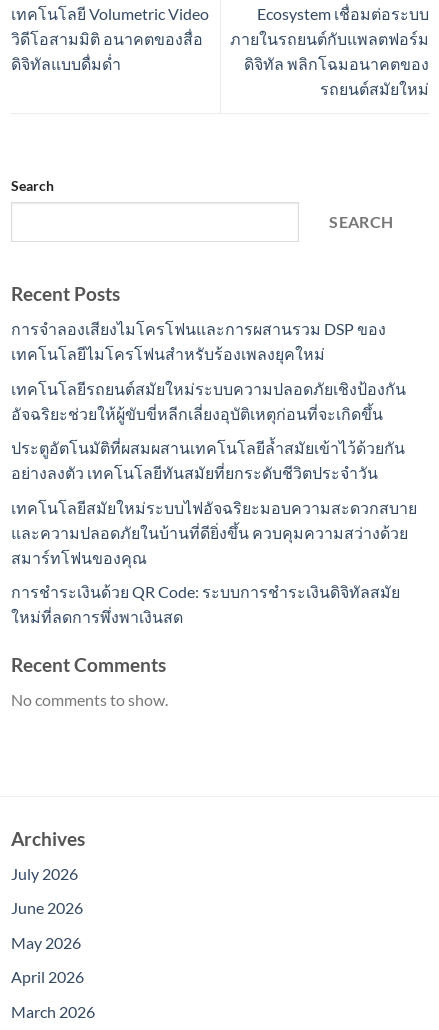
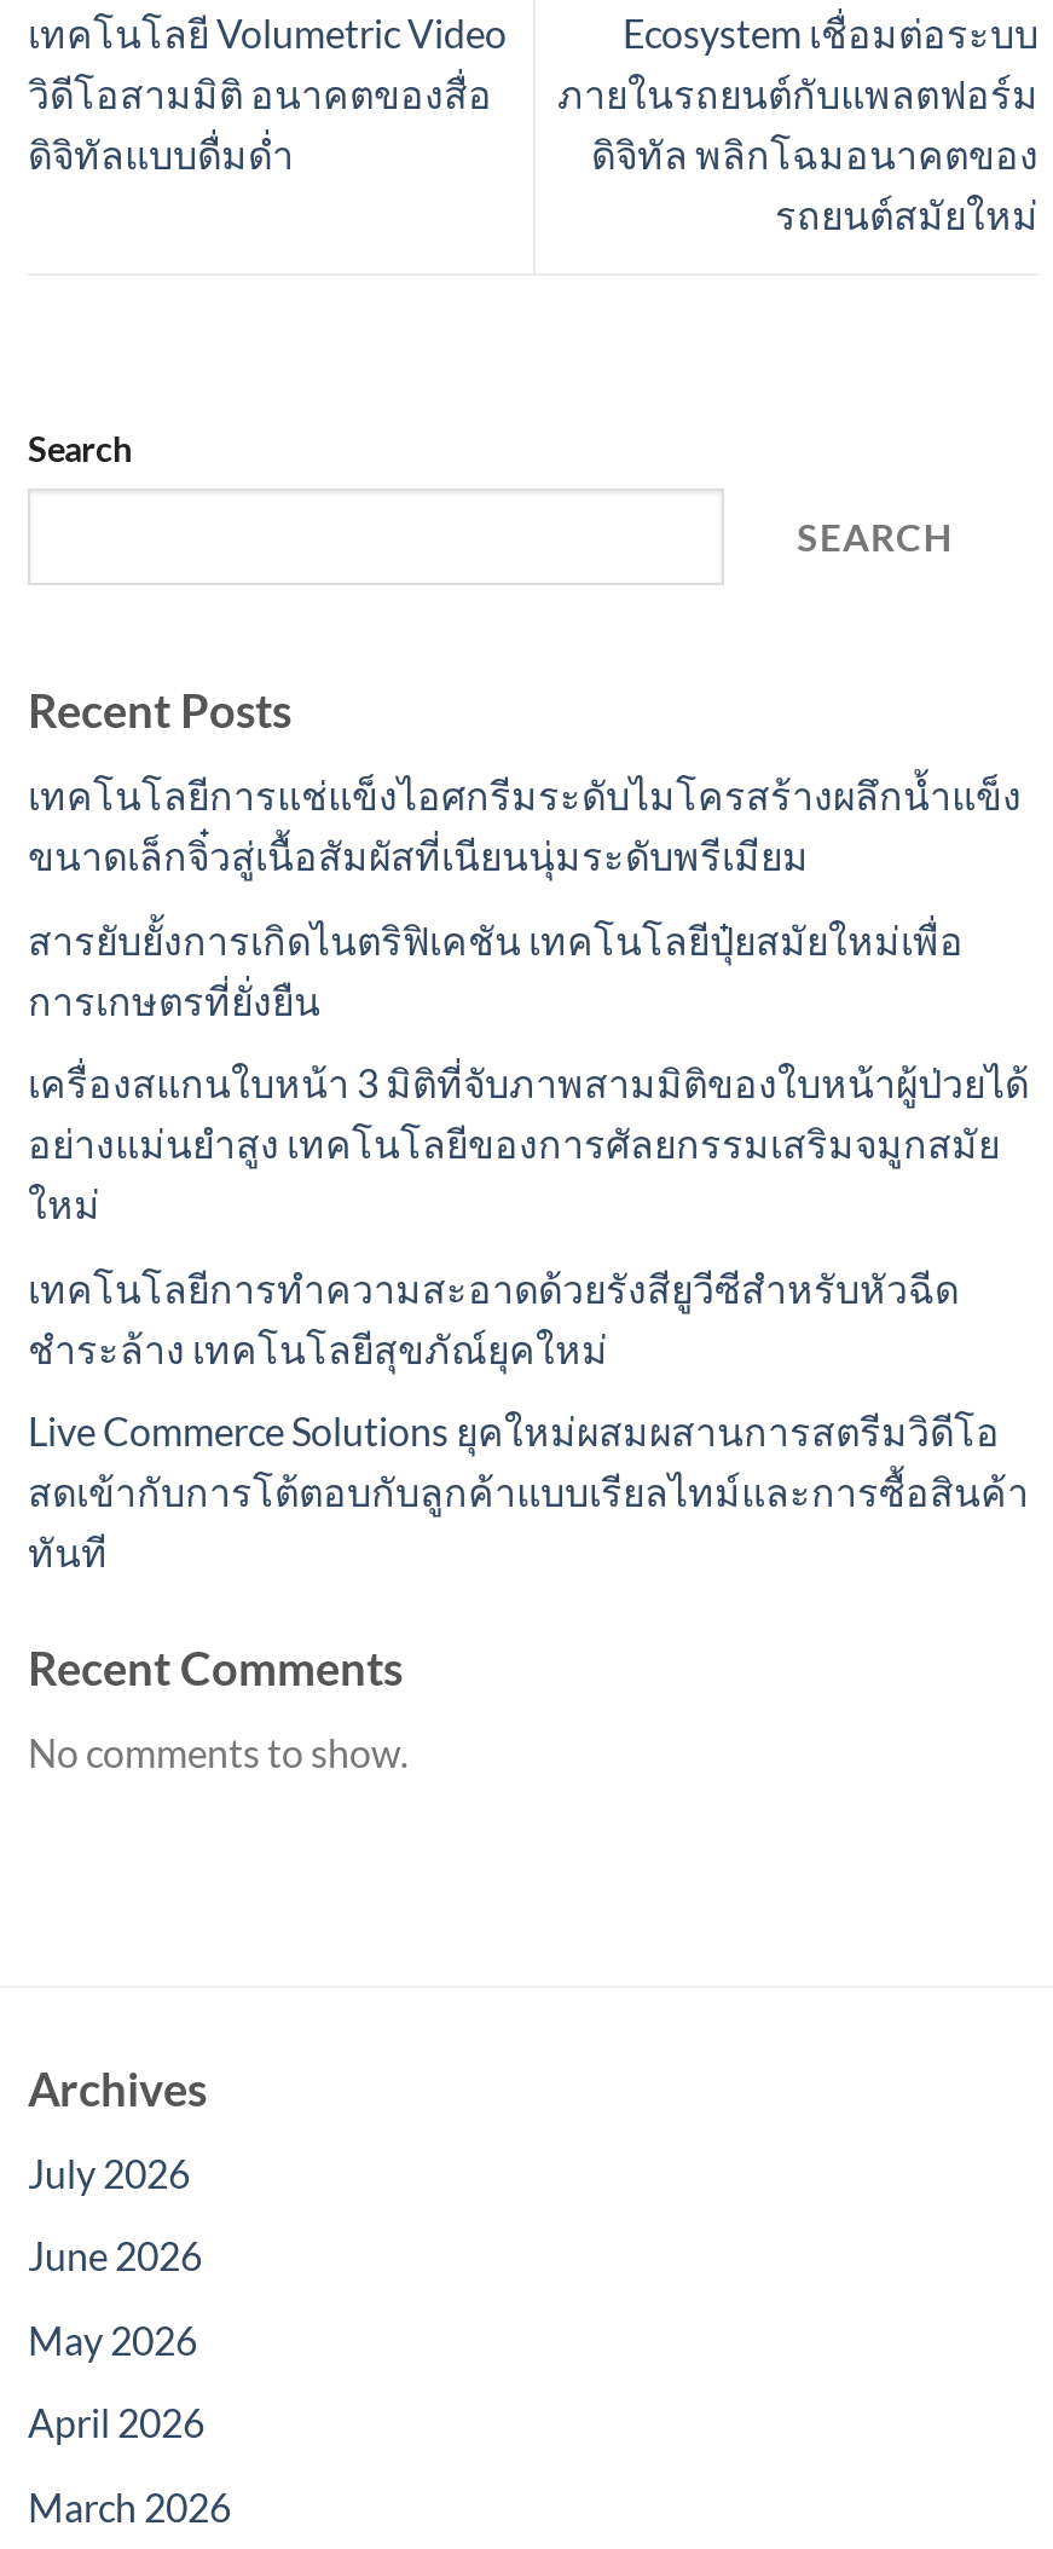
- การจำลองเสียงไมโครโฟนและการผสานรวม DSP ของ
- เทคโนโลยีไมโครโฟนสำหรับร้องเพลงยุคใหม่
+ เทคโนโลยีการแช่แข็งไอศกรีมระดับไมโครสร้างผลึกน้ำแข็ง
+ ขนาดเล็กจิ๋วสู่เนื้อสัมผัสที่เนียนนุ่มระดับพรีเมียม

- เทคโนโลยีรถยนต์สมัยใหม่ระบบความปลอดภัยเชิงป้องกัน
- อัจฉริยะช่วยให้ผู้ขับขี่หลีกเลี่ยงอุบัติเหตุก่อนที่จะเกิดขึ้น
+ สารยับยั้งการเกิดไนตริฟิเคชัน เทคโนโลยีปุ๋ยสมัยใหม่เพื่อ
+ การเกษตรที่ยั่งยืน

- ประตูอัตโนมัติที่ผสมผสานเทคโนโลยีล้ำสมัยเข้าไว้ด้วยกัน
- อย่างลงตัว เทคโนโลยีทันสมัยที่ยกระดับชีวิตประจำวัน
+ เครื่องสแกนใบหน้า 3 มิติที่จับภาพสามมิติของใบหน้าผู้ป่วยได้
+ อย่างแม่นยำสูง เทคโนโลยีของการศัลยกรรมเสริมจมูกสมัย
+ ใหม่

- เทคโนโลยีสมัยใหม่ระบบไฟอัจฉริยะมอบความสะดวกสบาย
- และความปลอดภัยในบ้านที่ดียิ่งขึ้น ควบคุมความสว่างด้วย
- สมาร์ทโฟนของคุณ
+ เทคโนโลยีการทำความสะอาดด้วยรังสียูวีซีสำหรับหัวฉีด
+ ชำระล้าง เทคโนโลยีสุขภัณ์ยุคใหม่

- การชำระเงินด้วย QR Code: ระบบการชำระเงินดิจิทัลสมัย
- ใหม่ที่ลดการพึ่งพาเงินสด
+ Live Commerce Solutions ยุคใหม่ผสมผสานการสตรีมวิดีโอ
+ สดเข้ากับการโต้ตอบกับลูกค้าแบบเรียลไทม์และการซื้อสินค้า
+ ทันที
